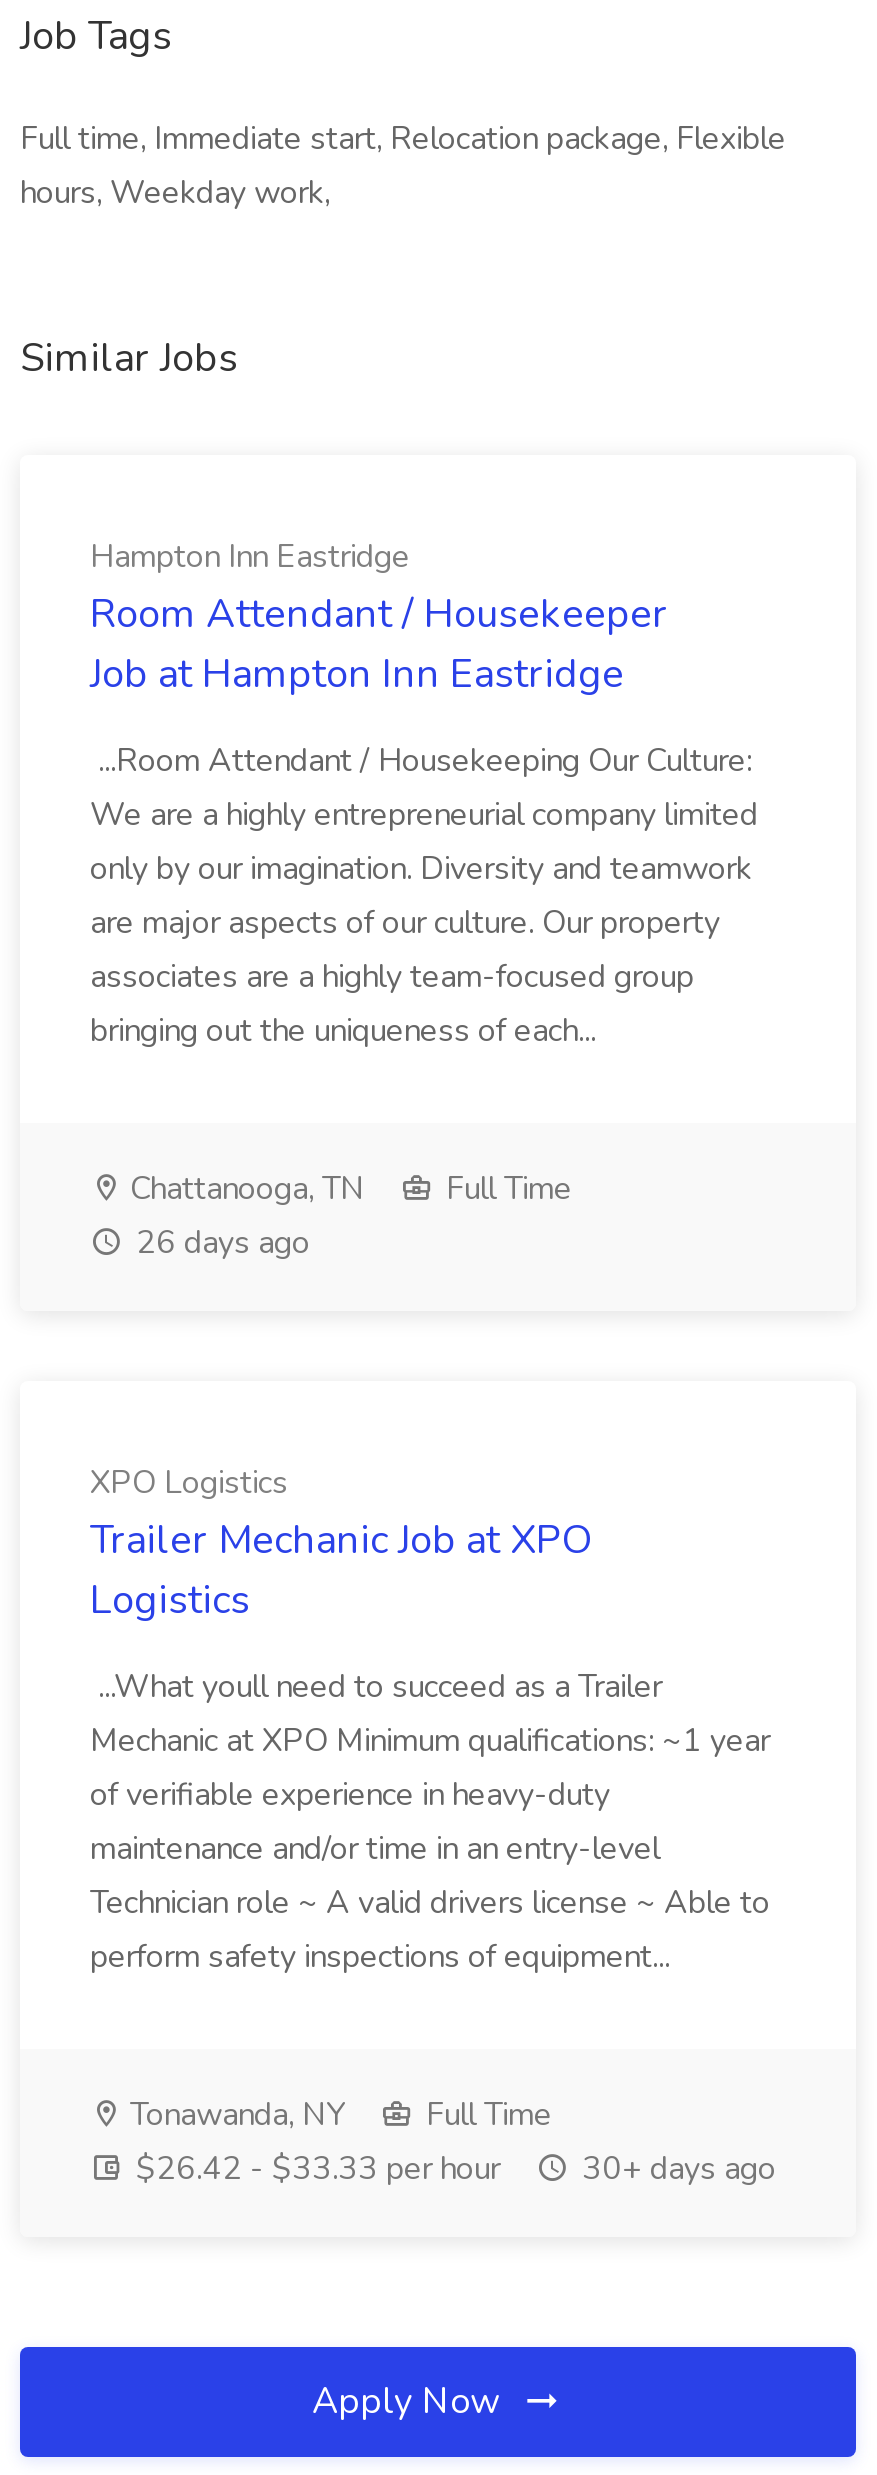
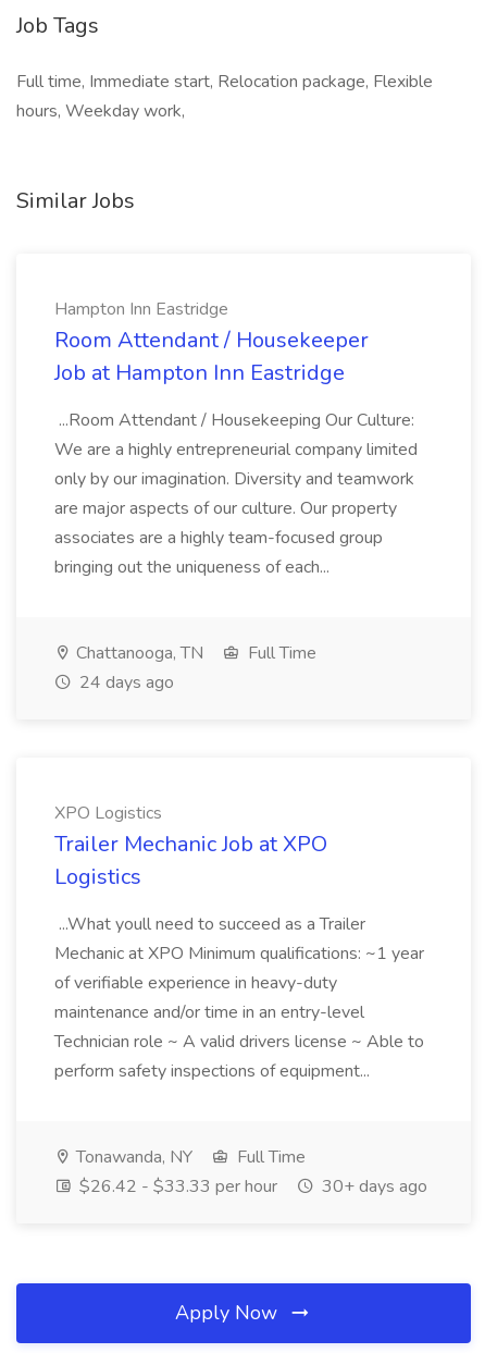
- 26 days ago
+ 24 days ago
